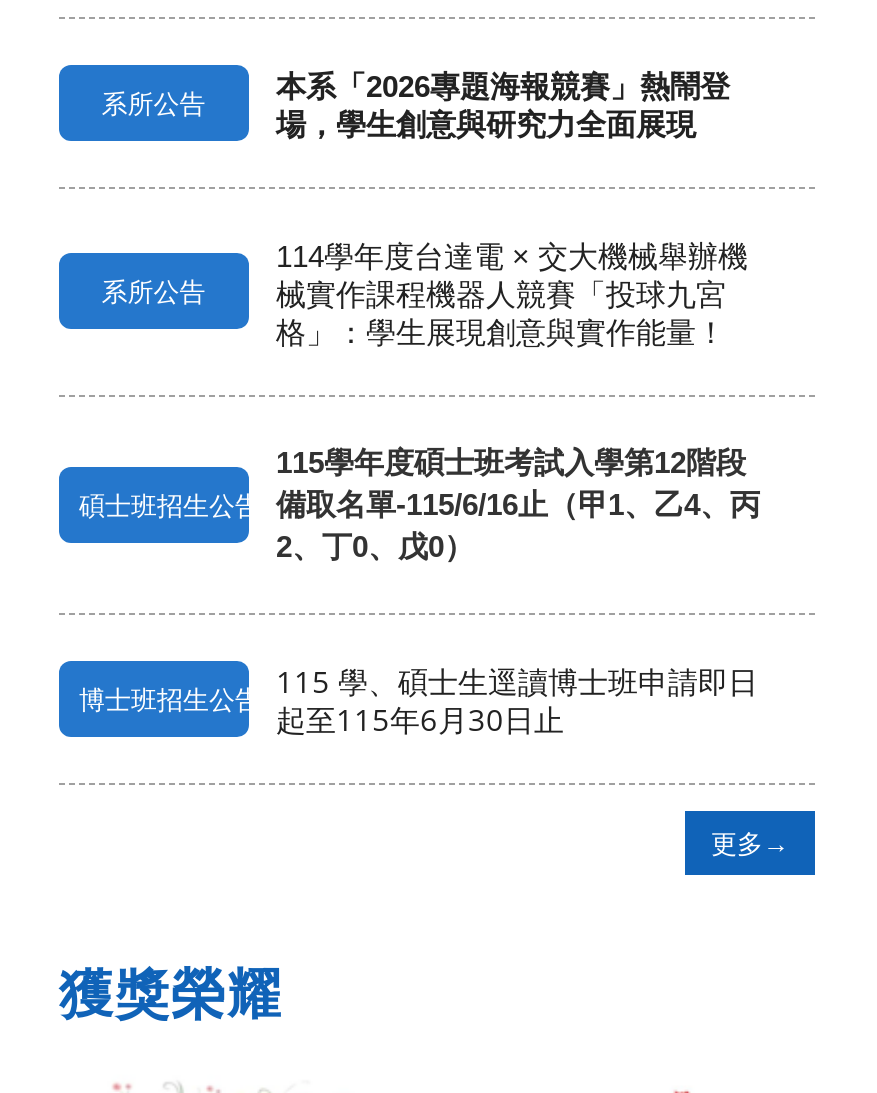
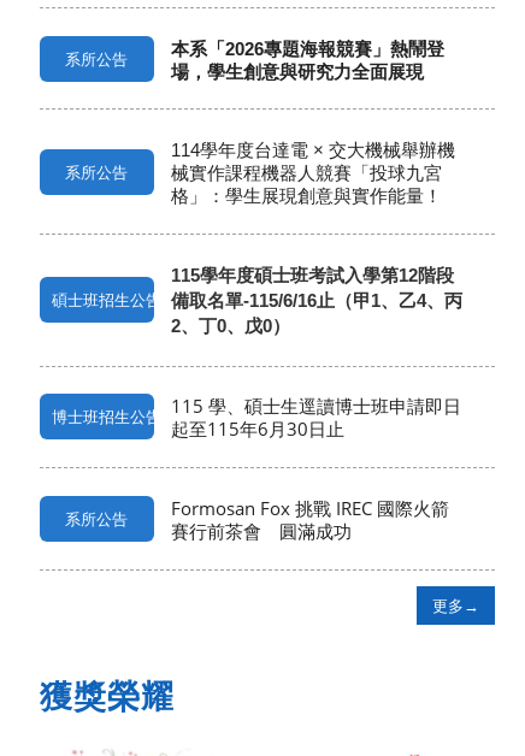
+ 系所公告
+ Formosan Fox 挑戰 IREC 國際火箭
+ 賽行前茶會 圓滿成功
